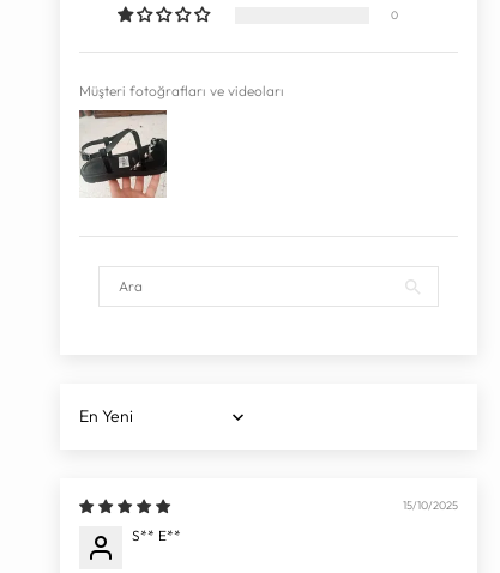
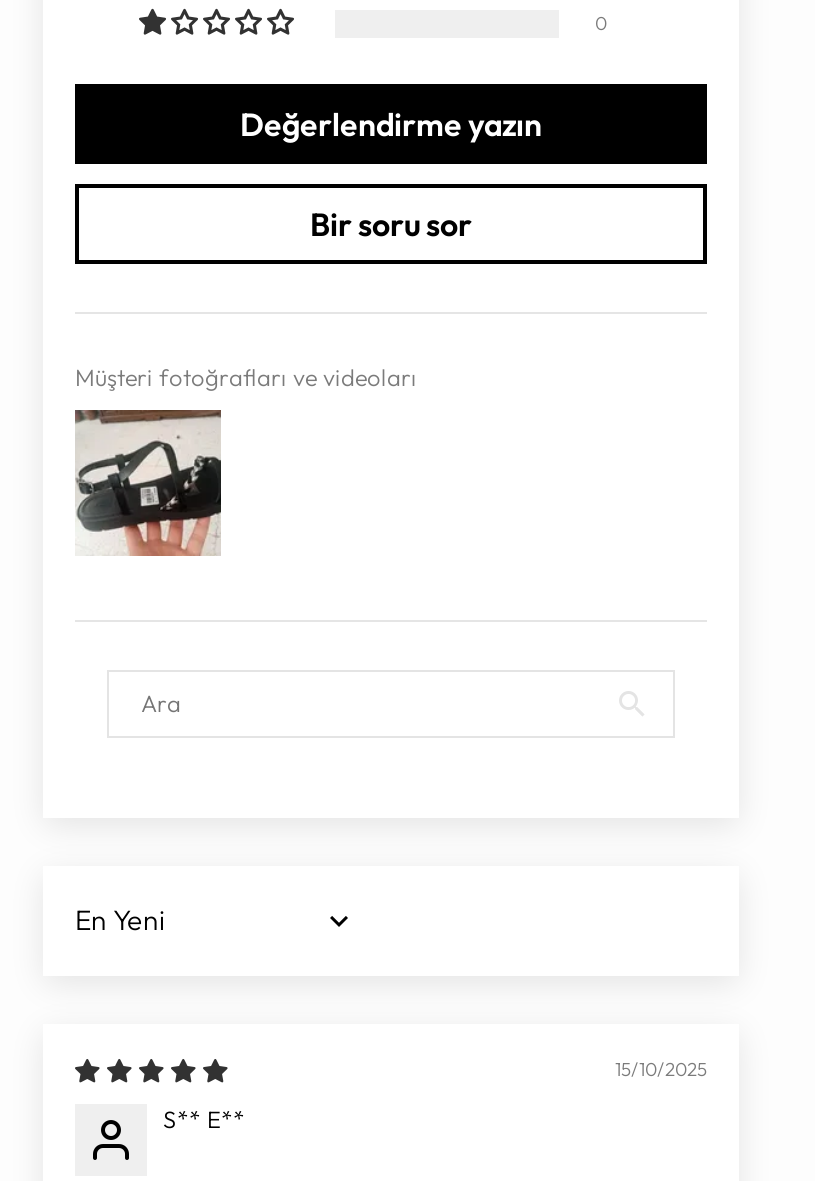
+ Değerlendirme yazın
+ Bir soru sor
